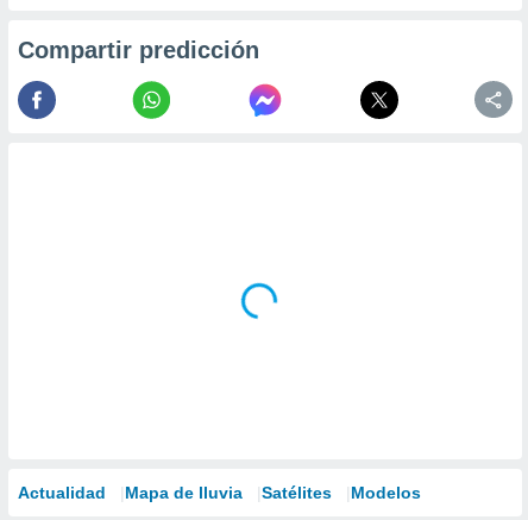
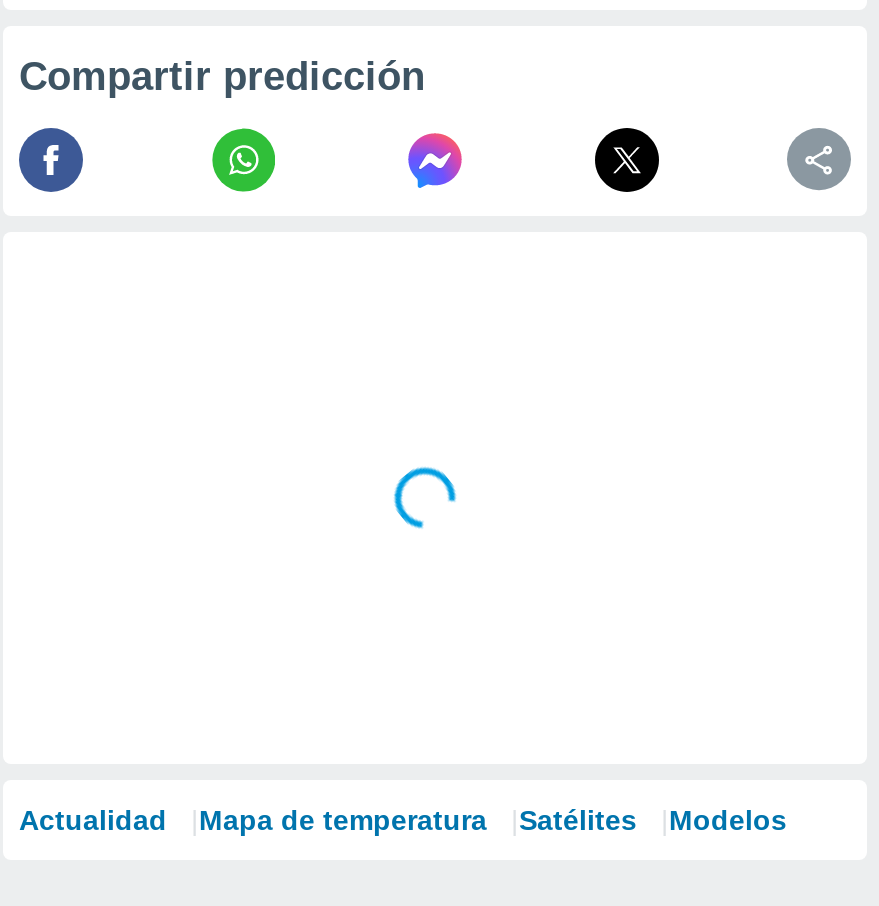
- Mapa de lluvia
+ Mapa de temperatura
